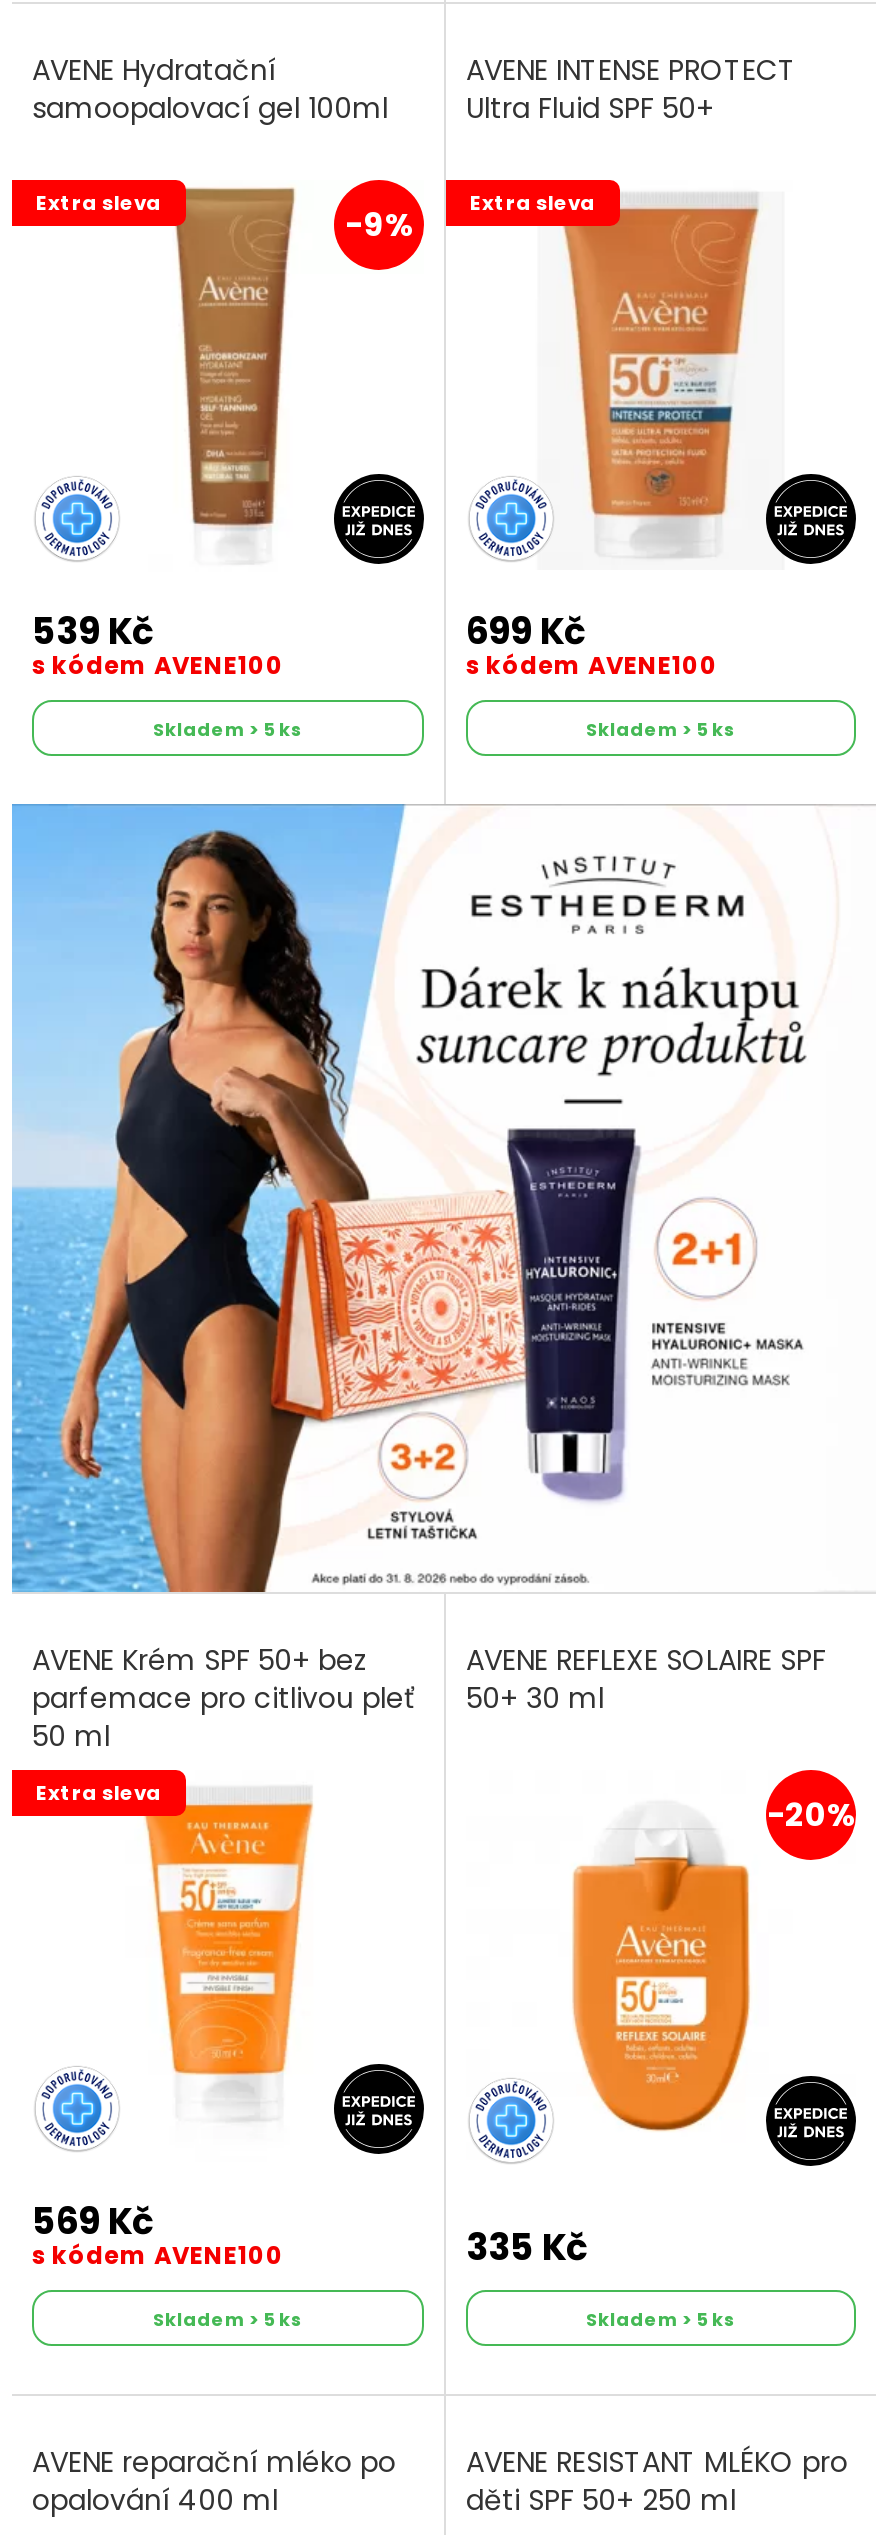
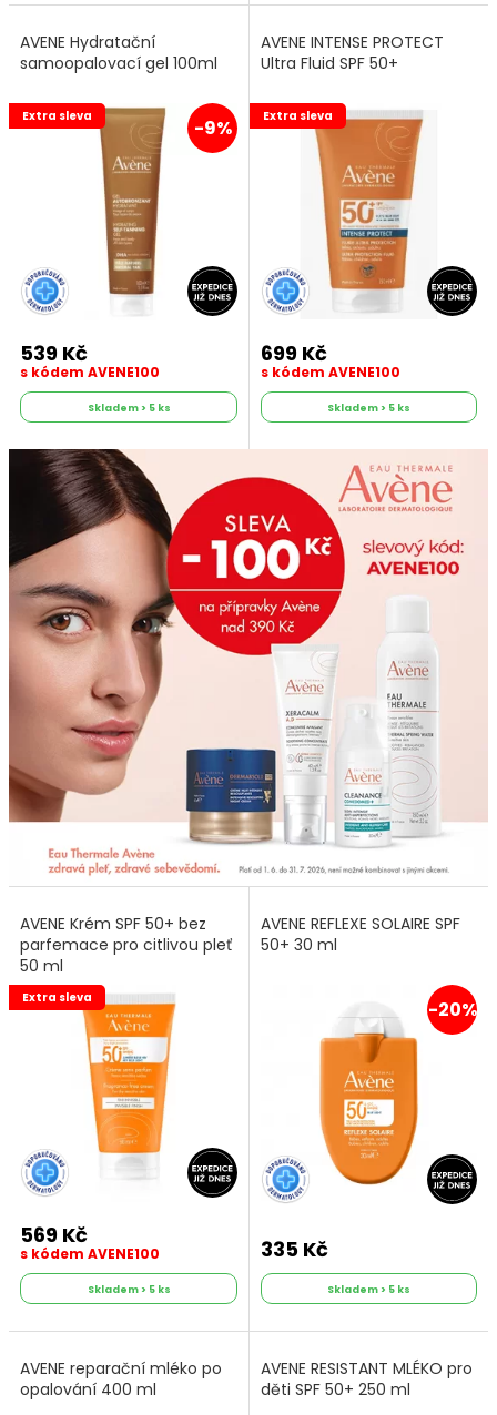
- [image]
+ [image]
